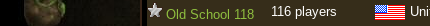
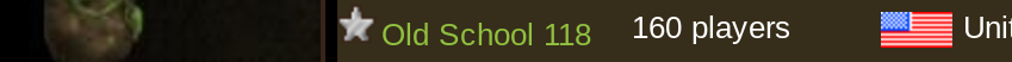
- Old School 118 116 players
+ Old School 118 160 players
